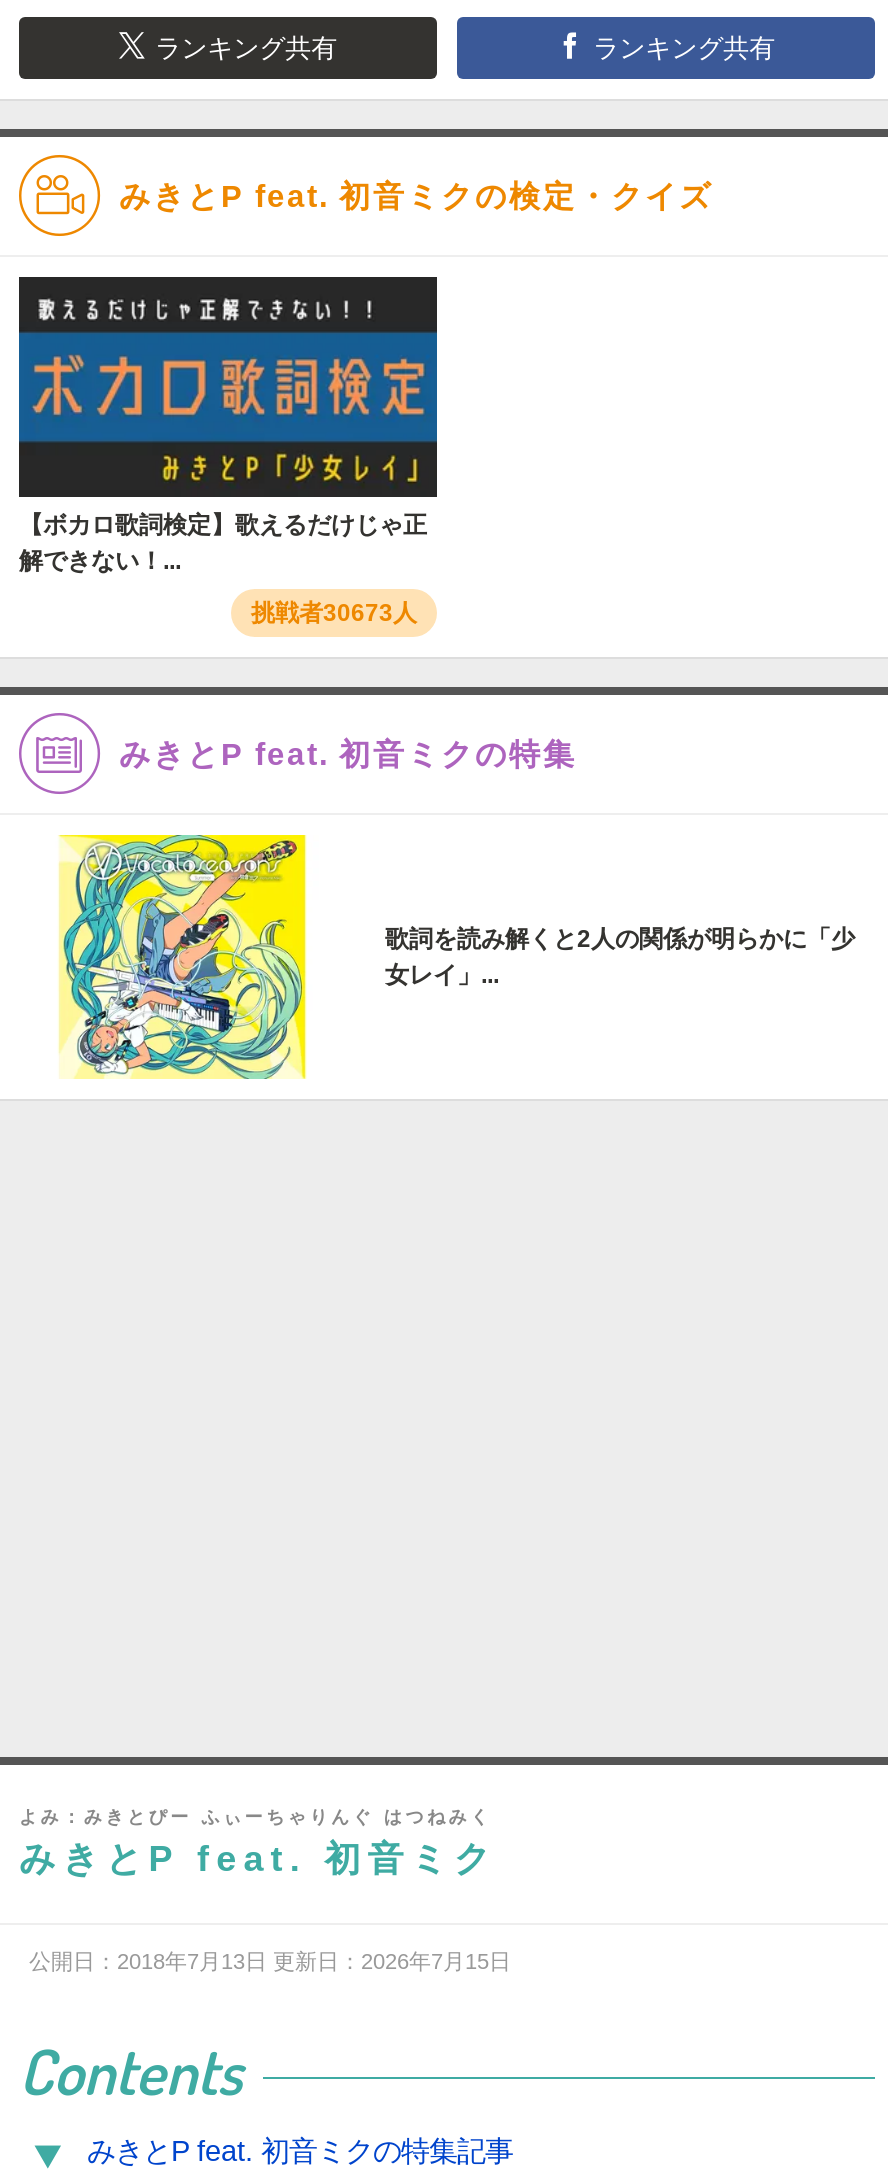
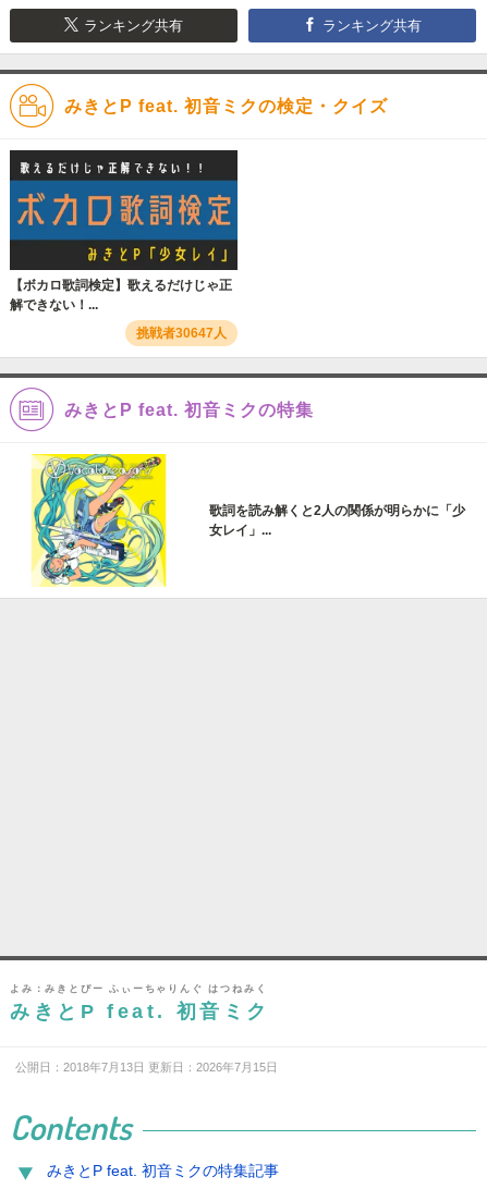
- 挑戦者30673人
+ 挑戦者30647人
